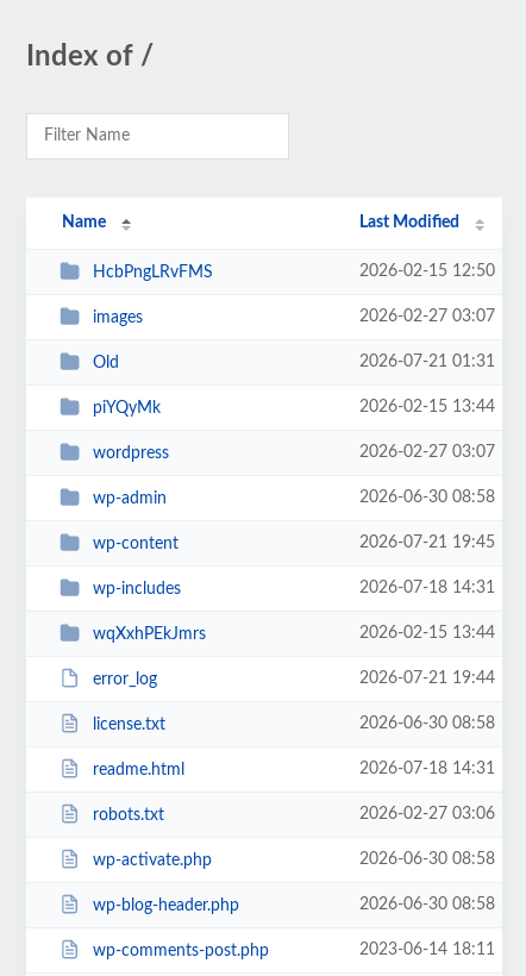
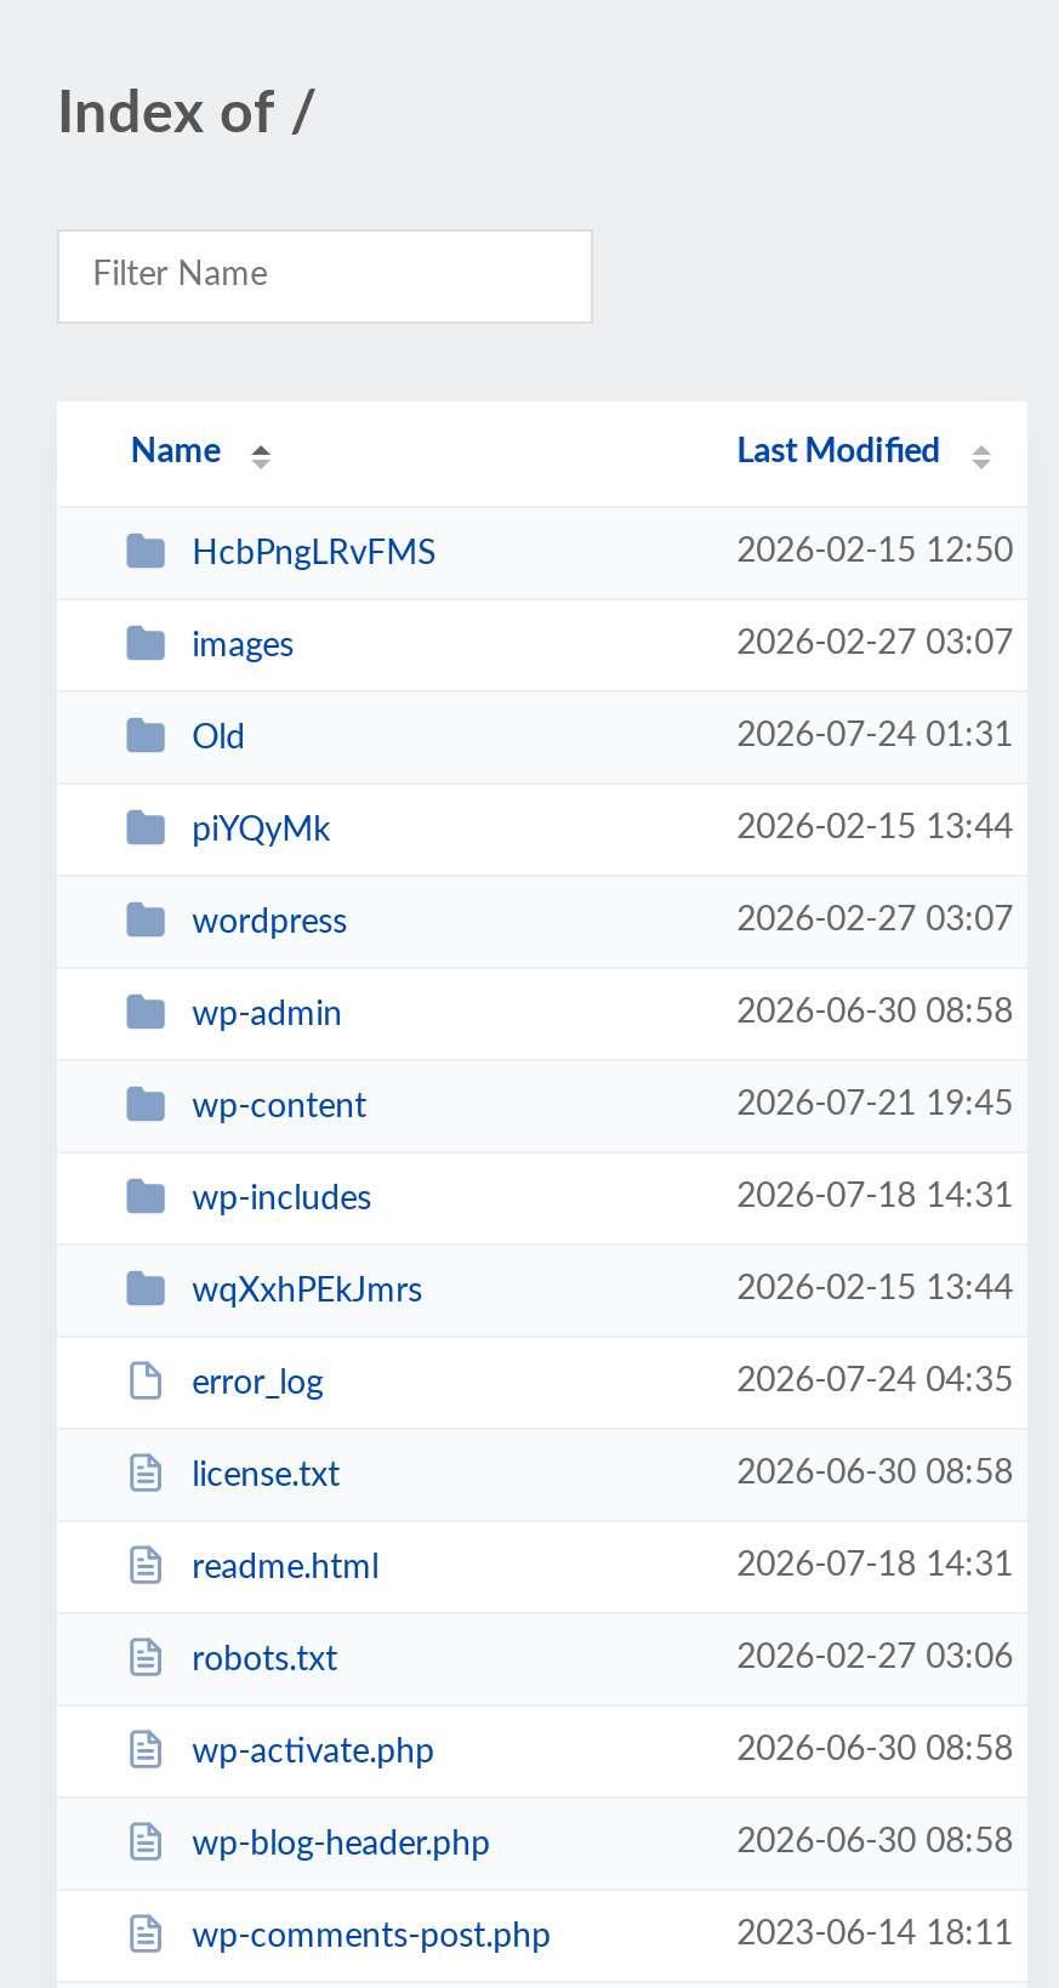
- 2026-07-21 01:31
+ 2026-07-24 01:31

- 2026-07-21 19:44
+ 2026-07-24 04:35
